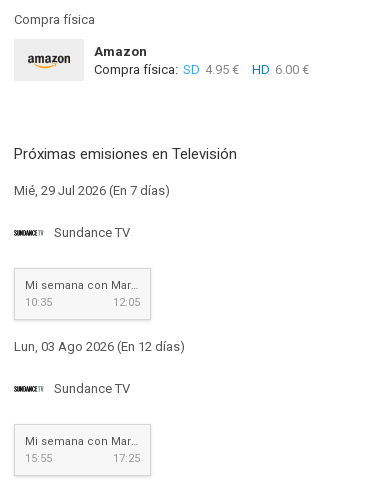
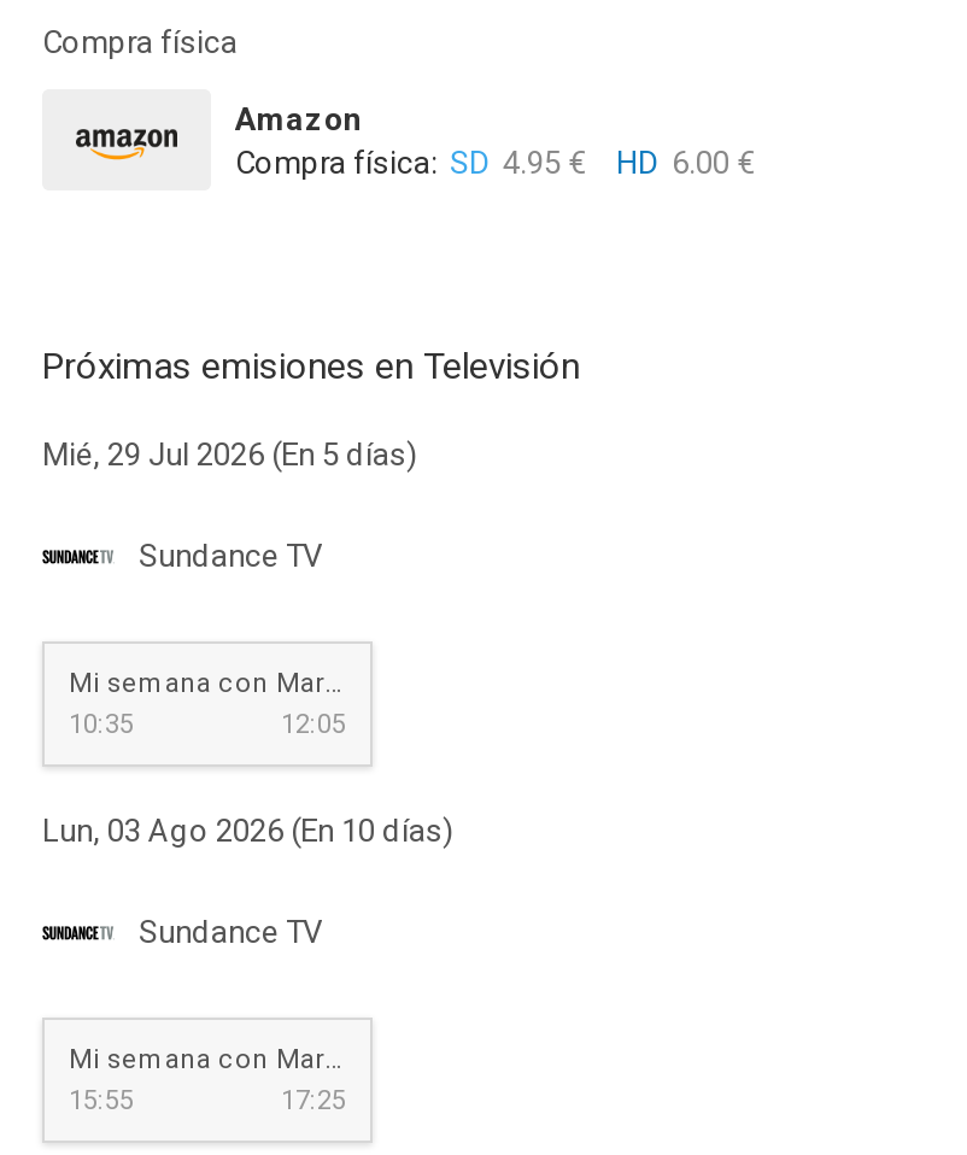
- Mié, 29 Jul 2026 (En 7 días)
+ Mié, 29 Jul 2026 (En 5 días)

- Lun, 03 Ago 2026 (En 12 días)
+ Lun, 03 Ago 2026 (En 10 días)
